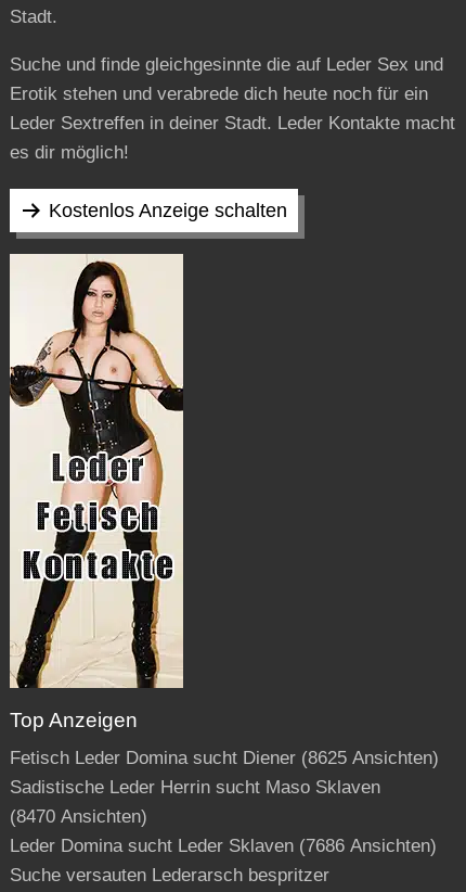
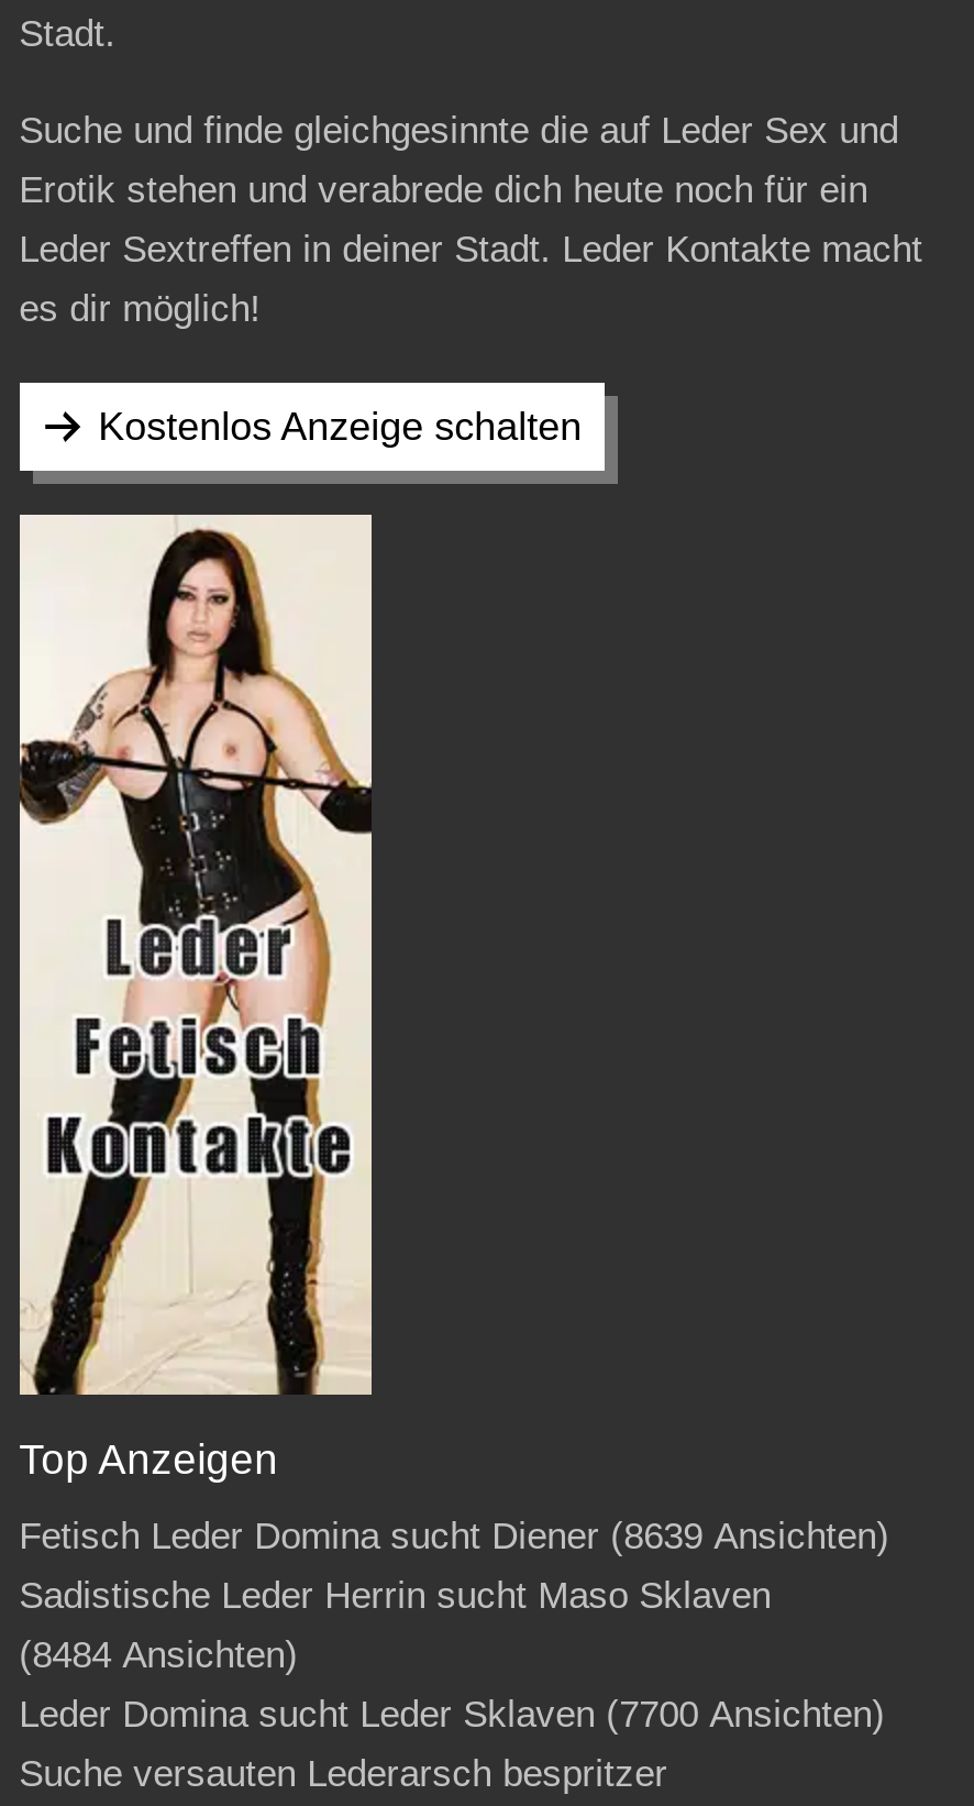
- Fetisch Leder Domina sucht Diener (8625 Ansichten)
+ Fetisch Leder Domina sucht Diener (8639 Ansichten)

- (8470 Ansichten)
+ (8484 Ansichten)

- Leder Domina sucht Leder Sklaven (7686 Ansichten)
+ Leder Domina sucht Leder Sklaven (7700 Ansichten)
